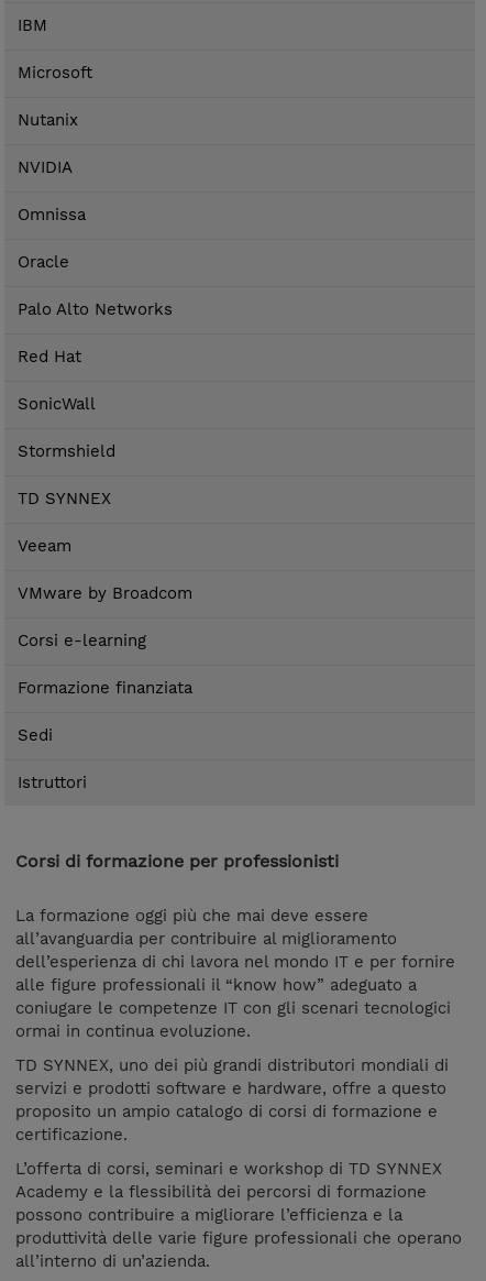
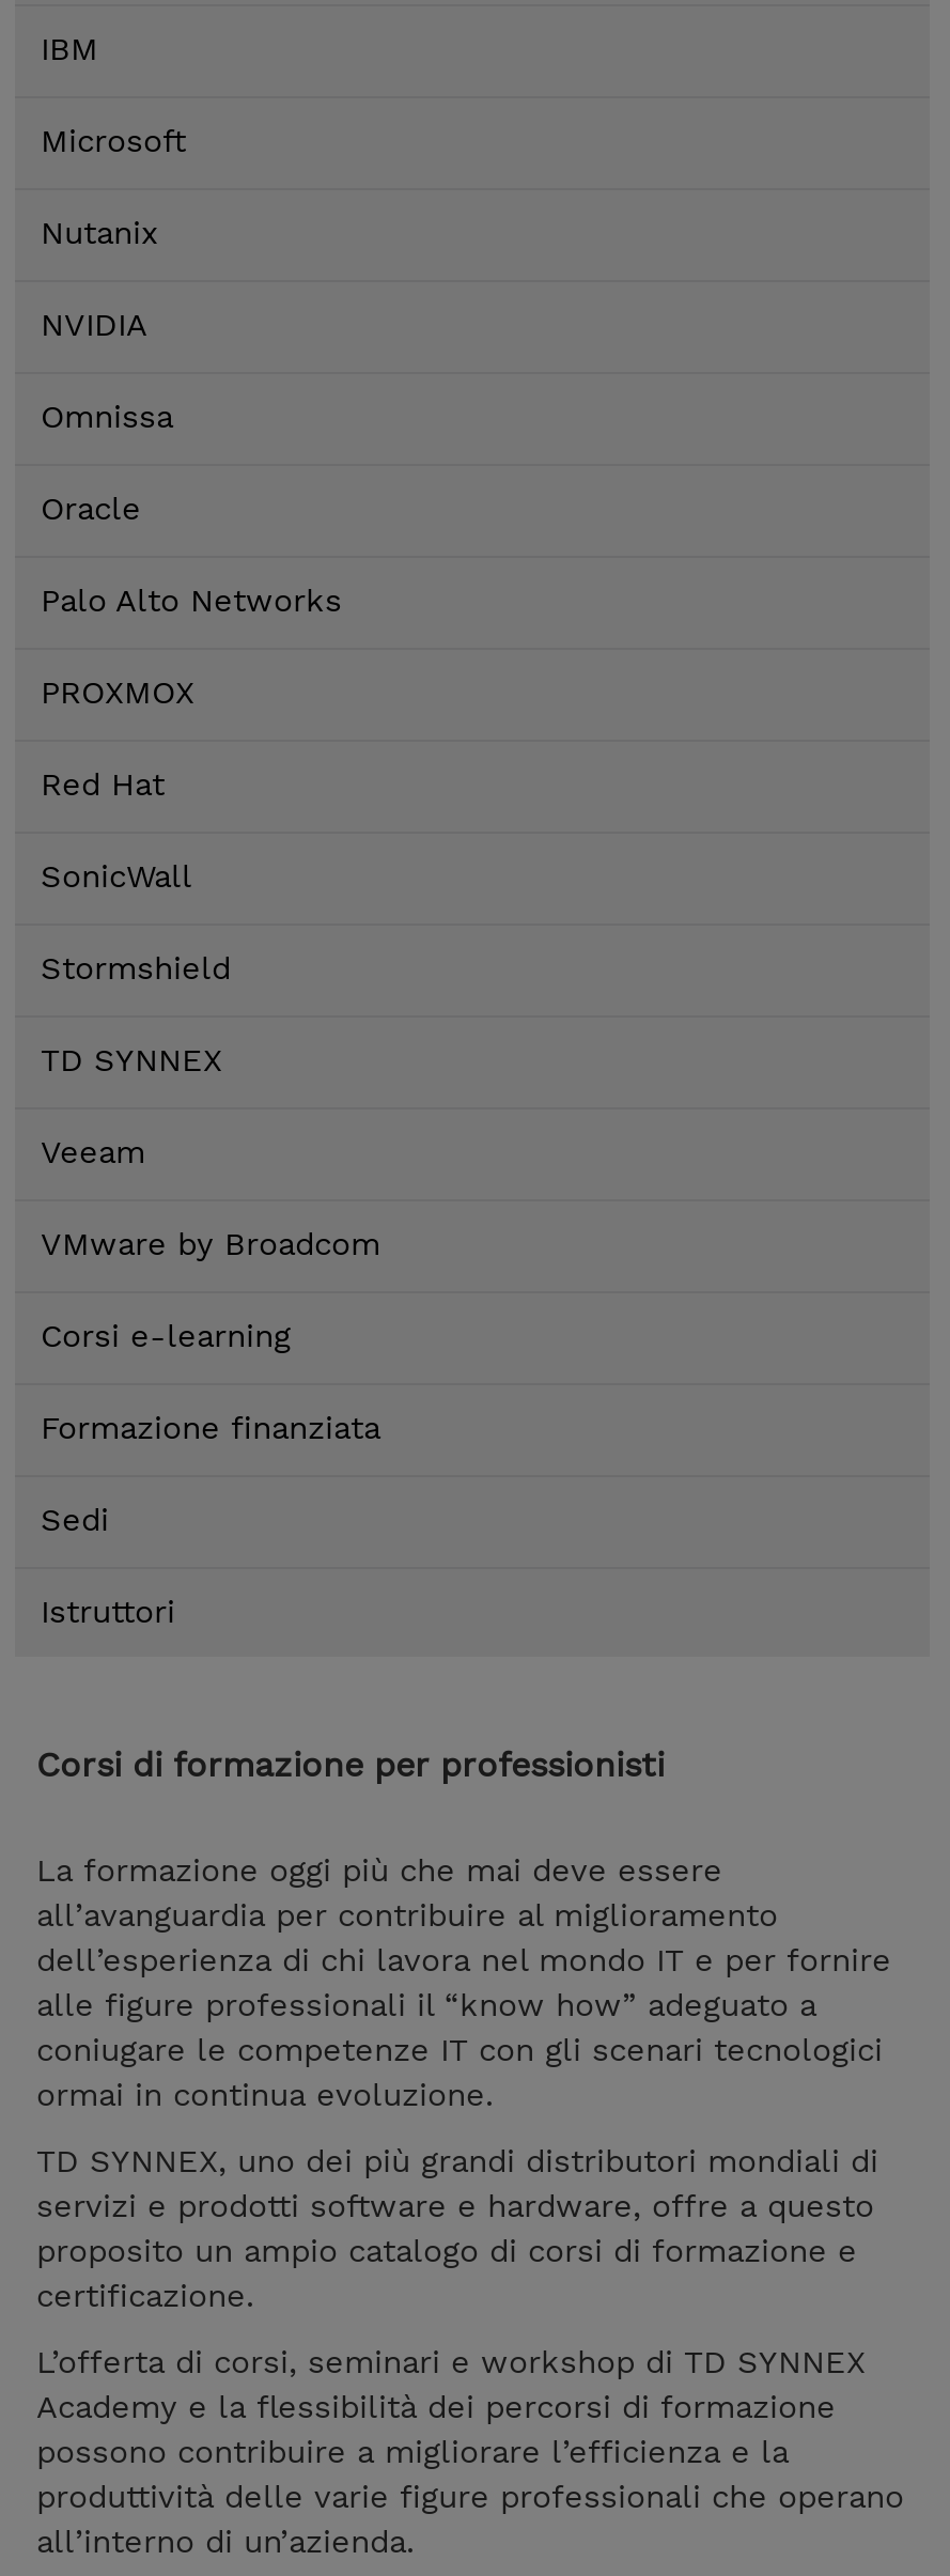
+ PROXMOX
